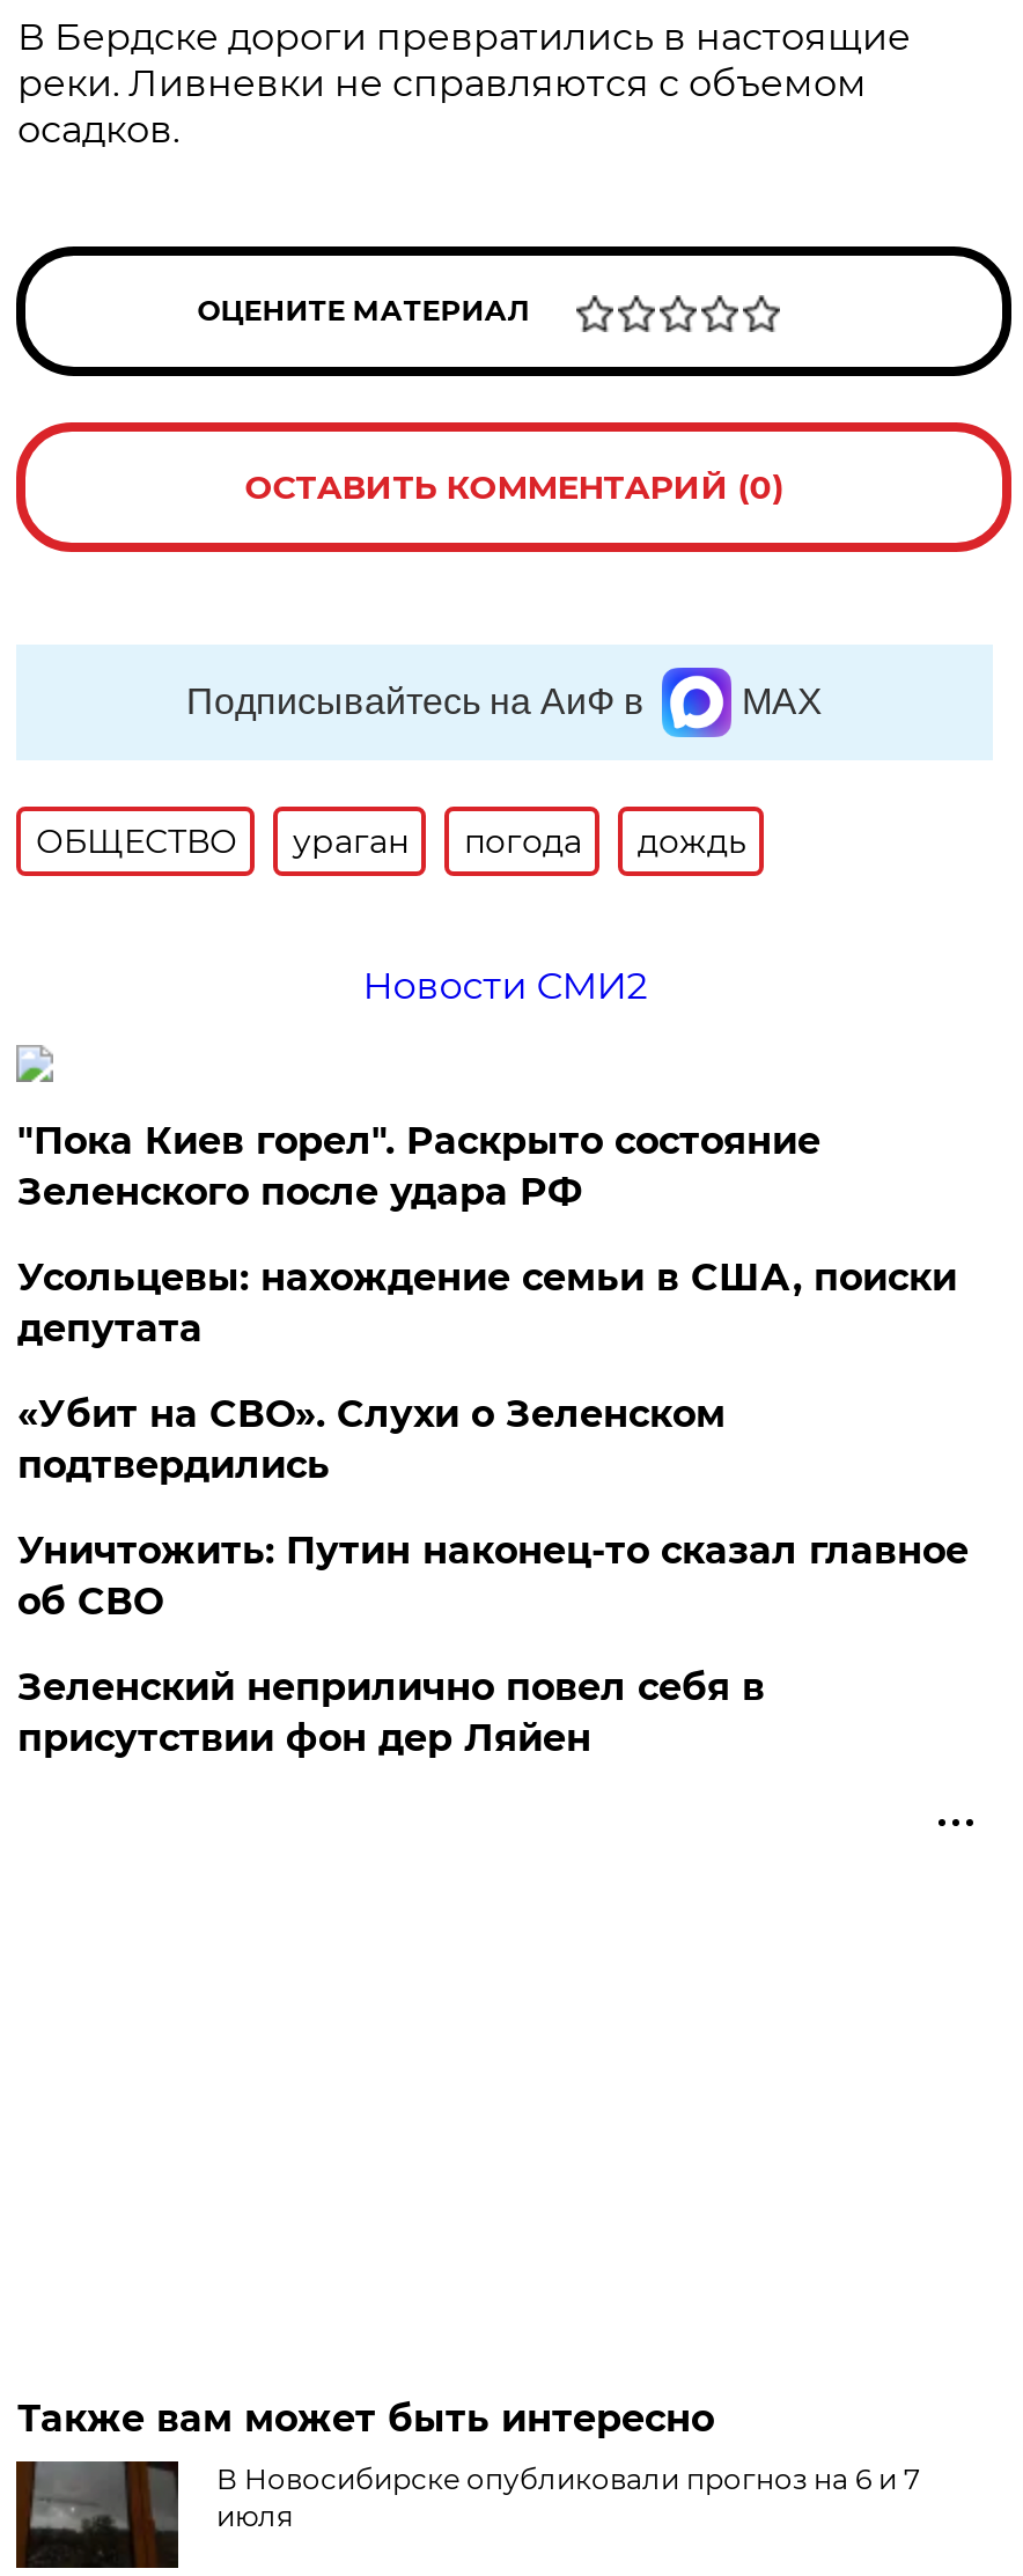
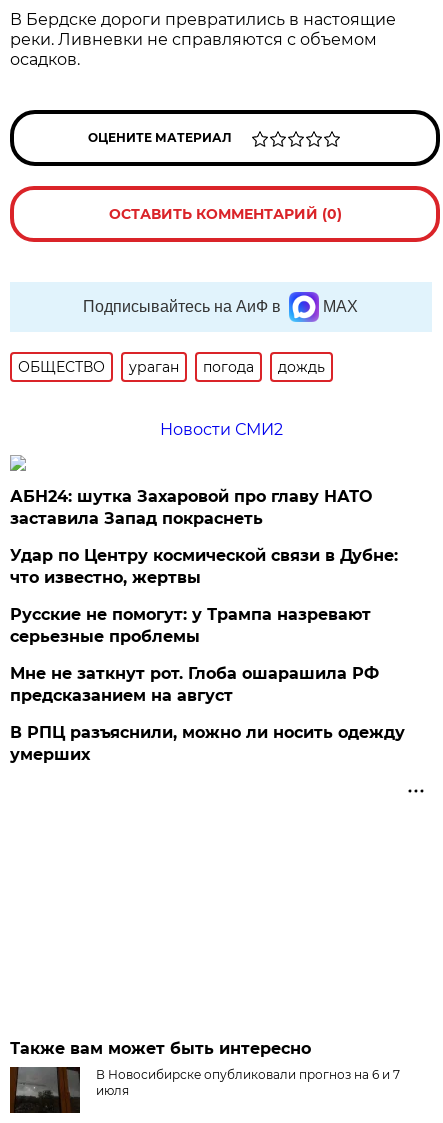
- "Пока Киев горел". Раскрыто состояние
- Зеленского после удара РФ
+ АБН24: шутка Захаровой про главу НАТО
+ заставила Запад покраснеть

- Усольцевы: нахождение семьи в США, поиски
- депутата
+ Удар по Центру космической связи в Дубне:
+ что известно, жертвы

- «Убит на СВО». Слухи о Зеленском
- подтвердились
+ Русские не помогут: у Трампа назревают
+ серьезные проблемы

- Уничтожить: Путин наконец-то сказал главное
- об СВО
+ Мне не заткнут рот. Глоба ошарашила РФ
+ предсказанием на август

- Зеленский неприлично повел cебя в
- присутствии фон дер Ляйен
+ В РПЦ разъяснили, можно ли носить одежду
+ умерших
